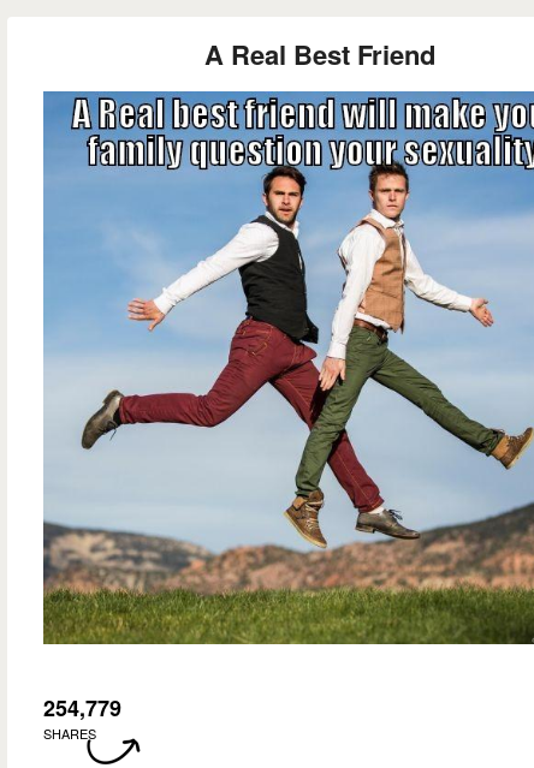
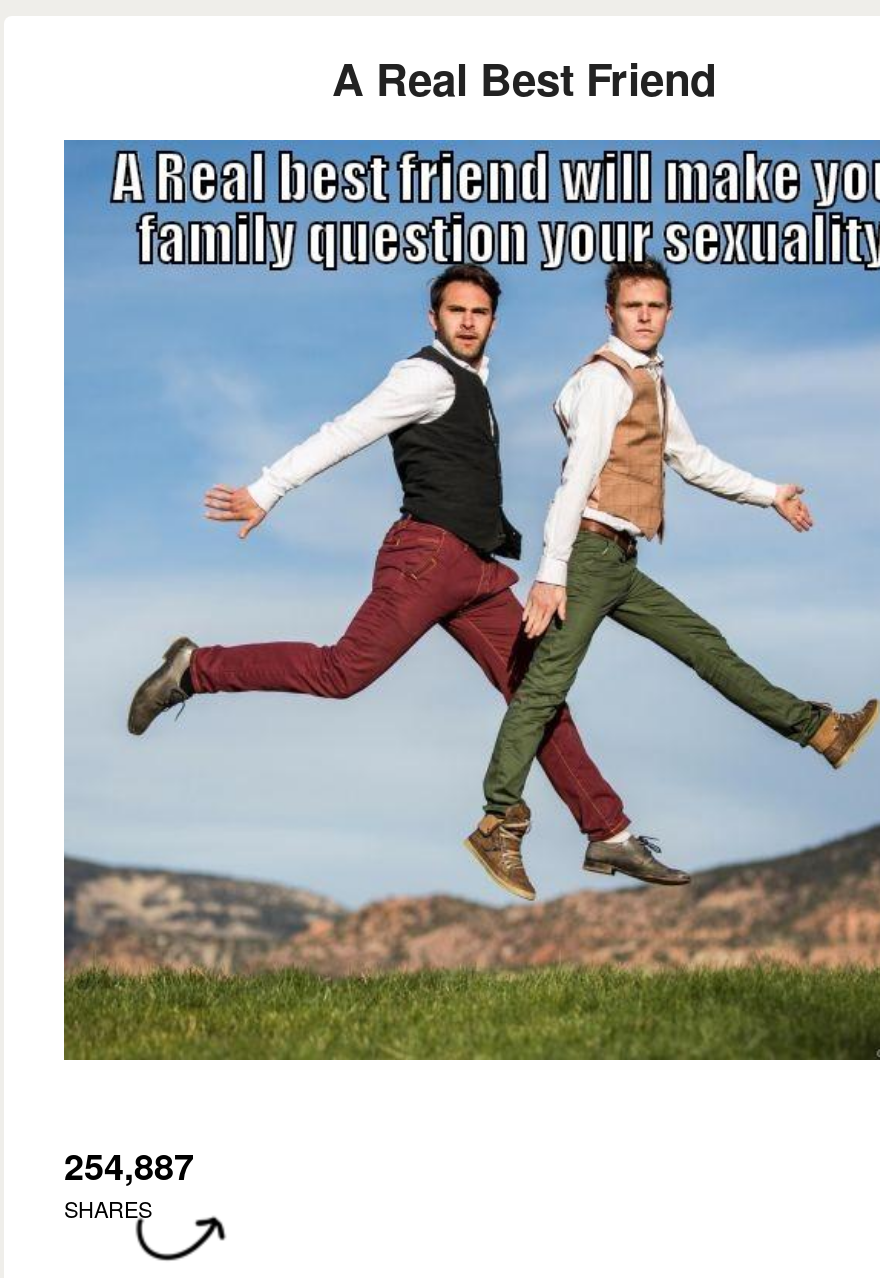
- 254,779
+ 254,887
